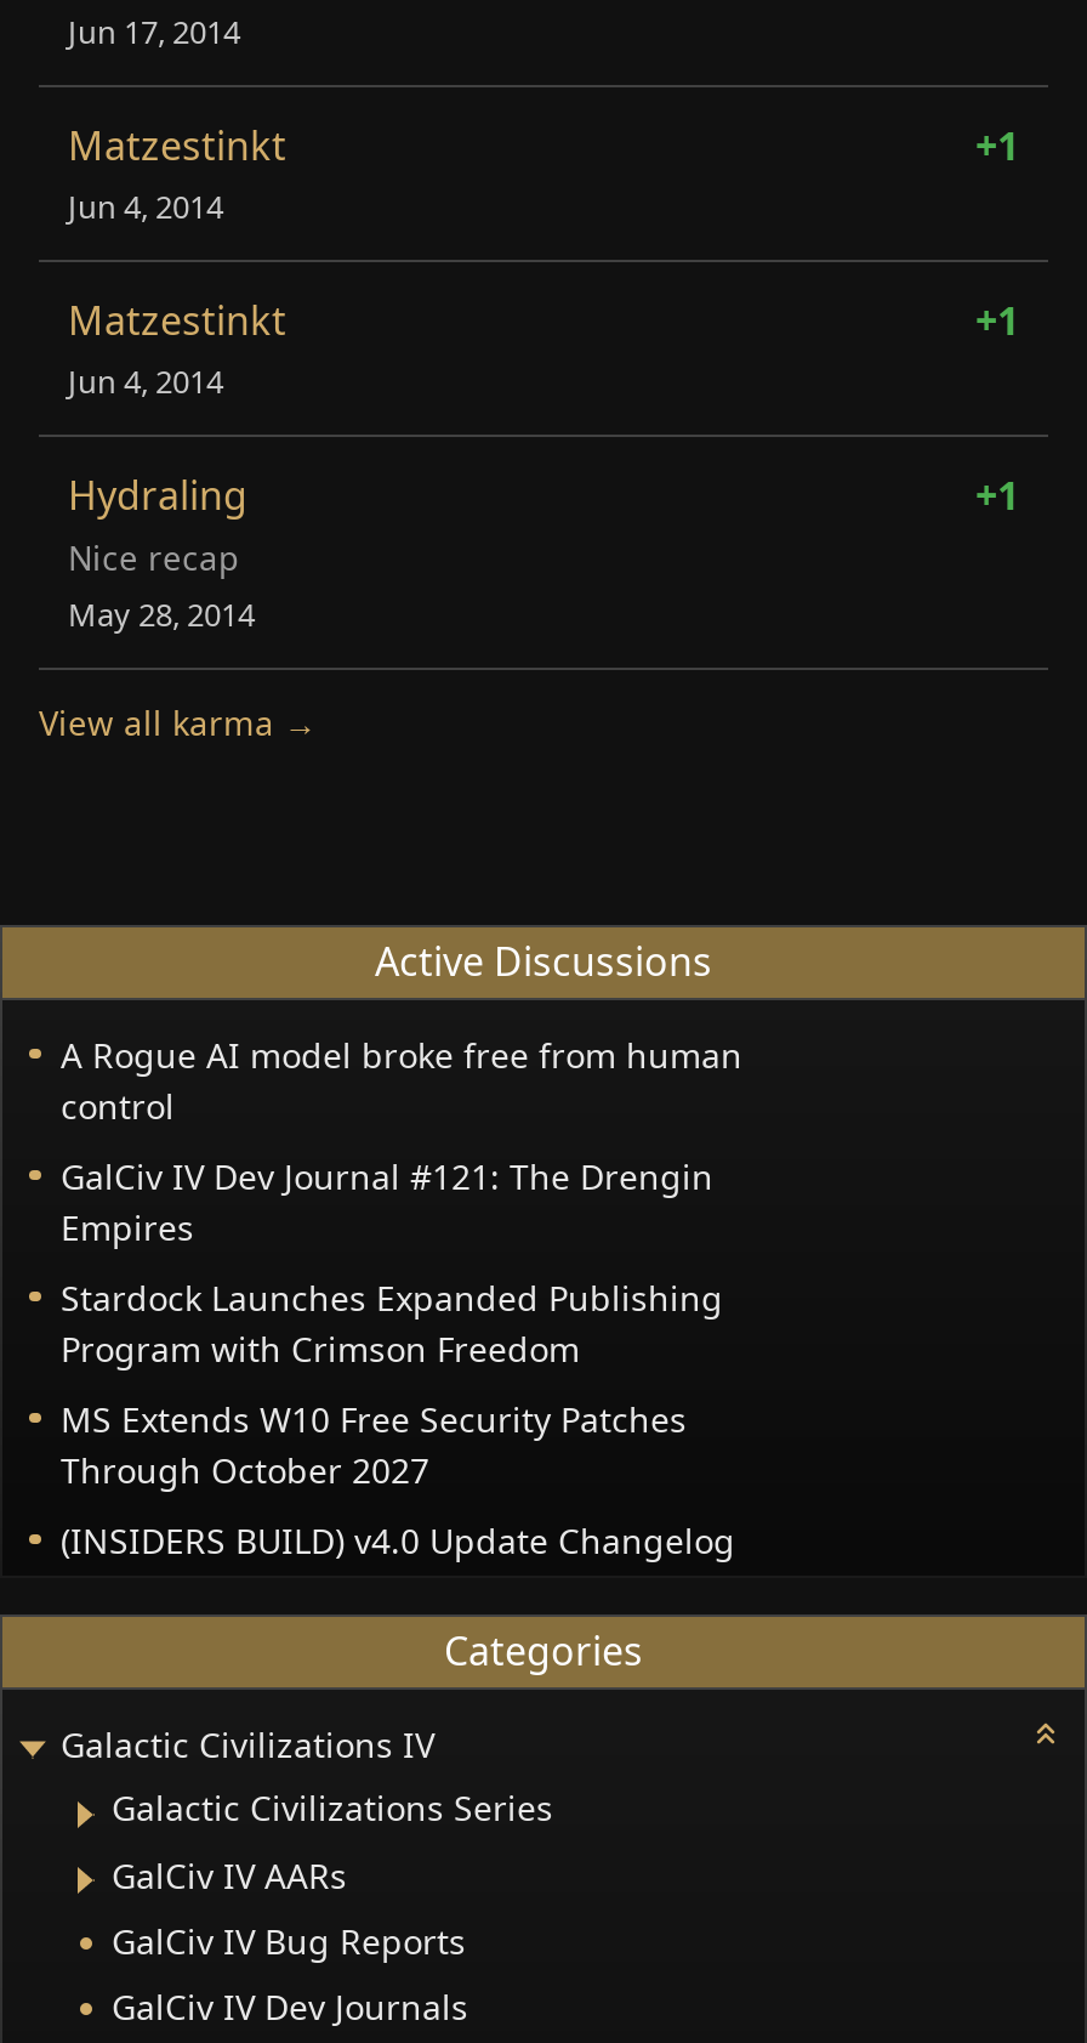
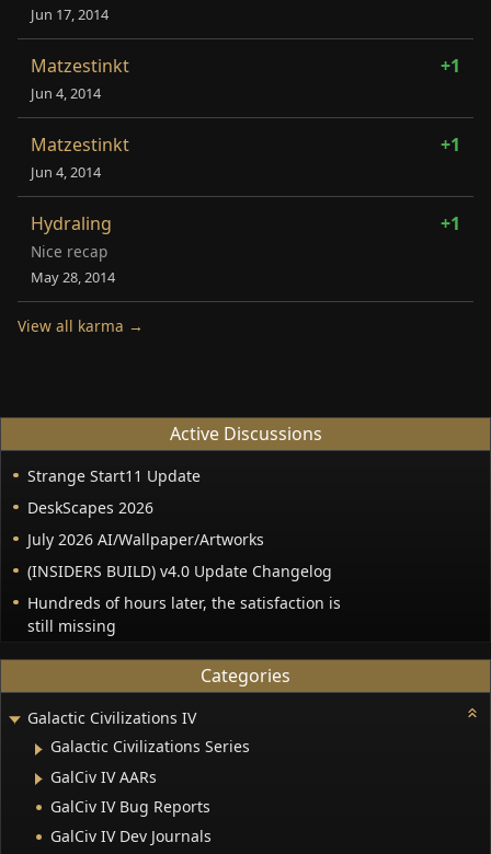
- A Rogue AI model broke free from human
- control
- GalCiv IV Dev Journal #121: The Drengin
- Empires
- Stardock Launches Expanded Publishing
- Program with Crimson Freedom
- MS Extends W10 Free Security Patches
- Through October 2027
+ Strange Start11 Update
+ DeskScapes 2026
+ July 2026 AI/Wallpaper/Artworks

moved up: (INSIDERS BUILD) v4.0 Update Changelog

+ Hundreds of hours later, the satisfaction is
+ still missing
